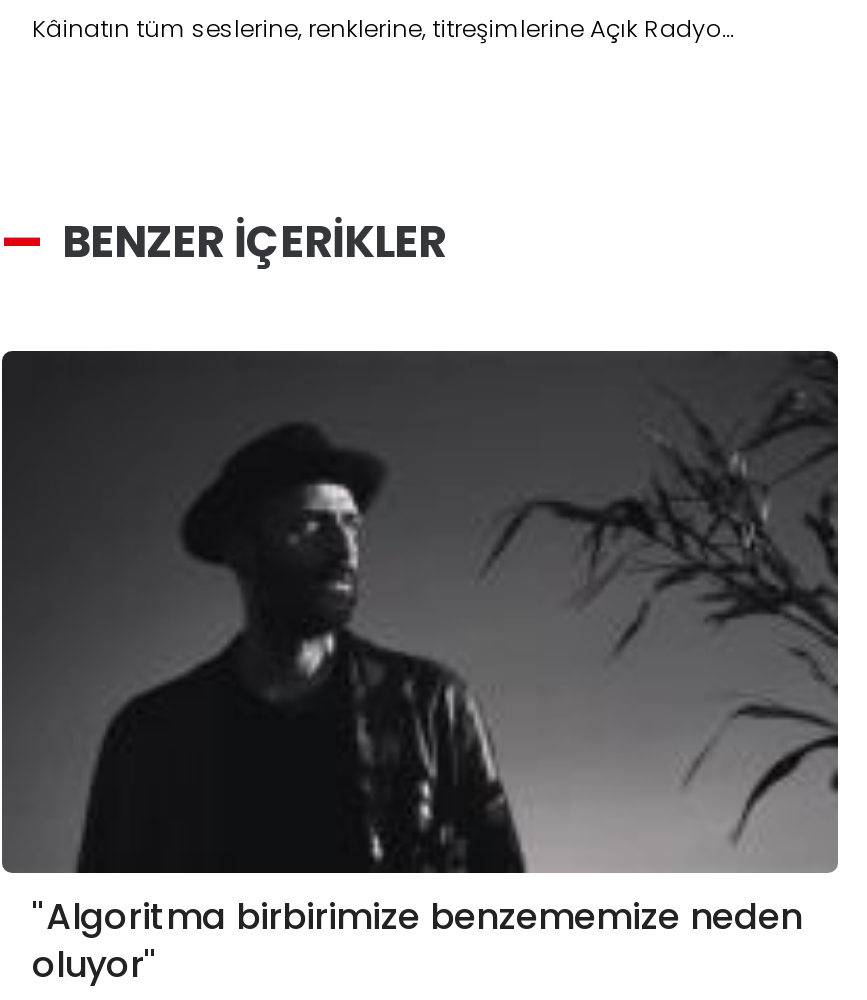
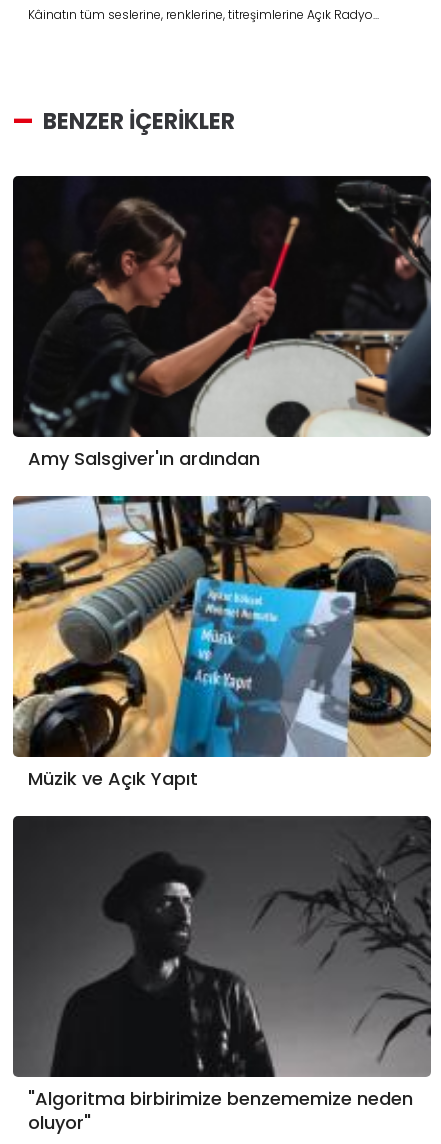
+ [image]
+ Müzik ve Açık Yapıt

+ [image]
+ Amy Salsgiver'ın ardından
